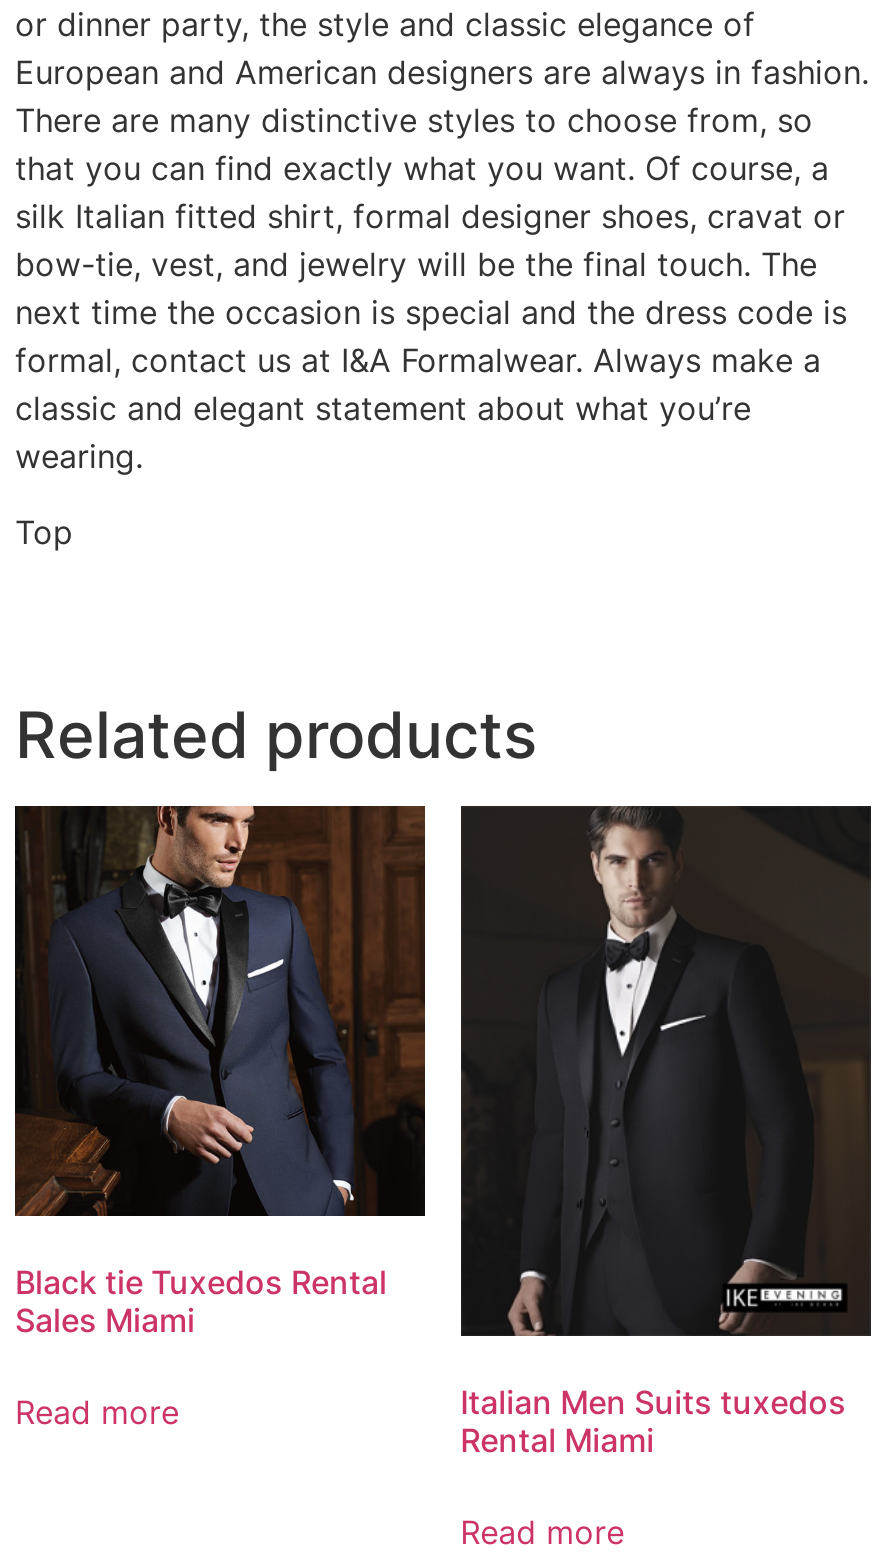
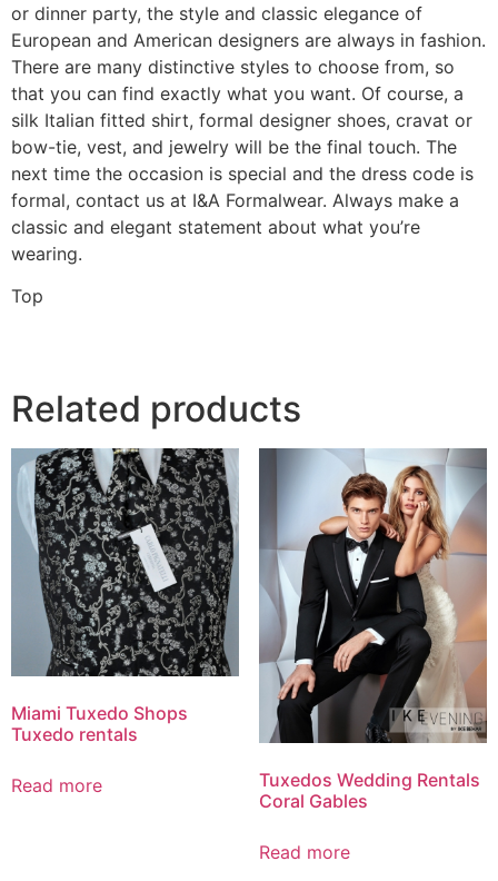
- [image]
- Black tie Tuxedos Rental
- Sales Miami
+ [image]
+ Miami Tuxedo Shops
+ Tuxedo rentals

- [image]
- Italian Men Suits tuxedos
- Rental Miami
+ [image]
+ Tuxedos Wedding Rentals
+ Coral Gables
